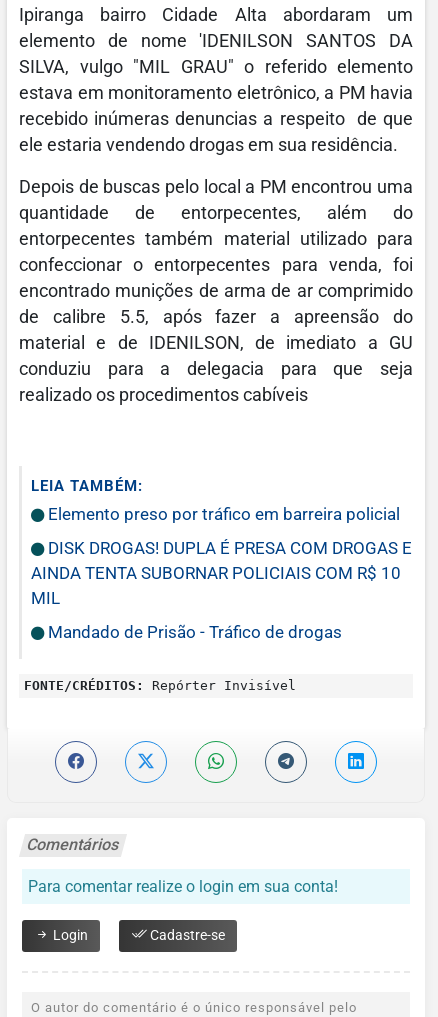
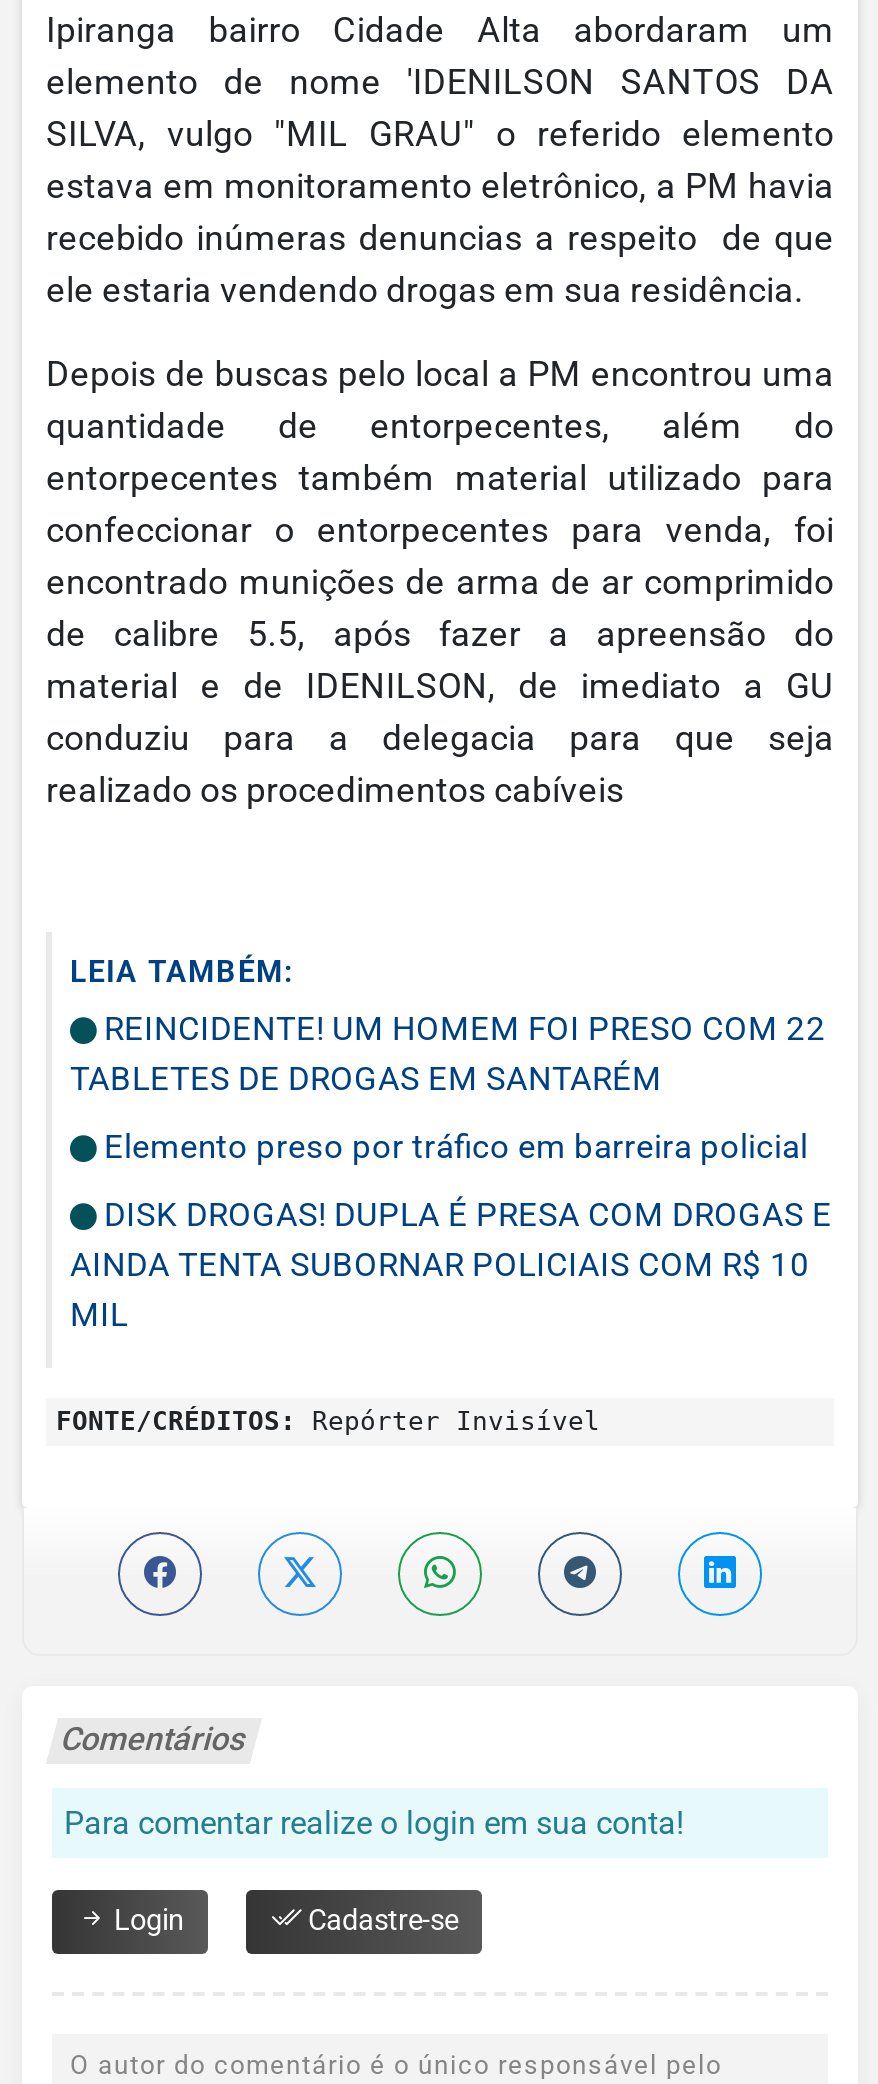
+ REINCIDENTE! UM HOMEM FOI PRESO COM 22
+ TABLETES DE DROGAS EM SANTARÉM

moved down: Elemento preso por tráfico em barreira policial | DISK DROGAS! DUPLA É PRESA COM DROGAS E | AINDA TENTA SUBORNAR POLICIAIS COM R$ 10 | MIL

- Mandado de Prisão - Tráfico de drogas
